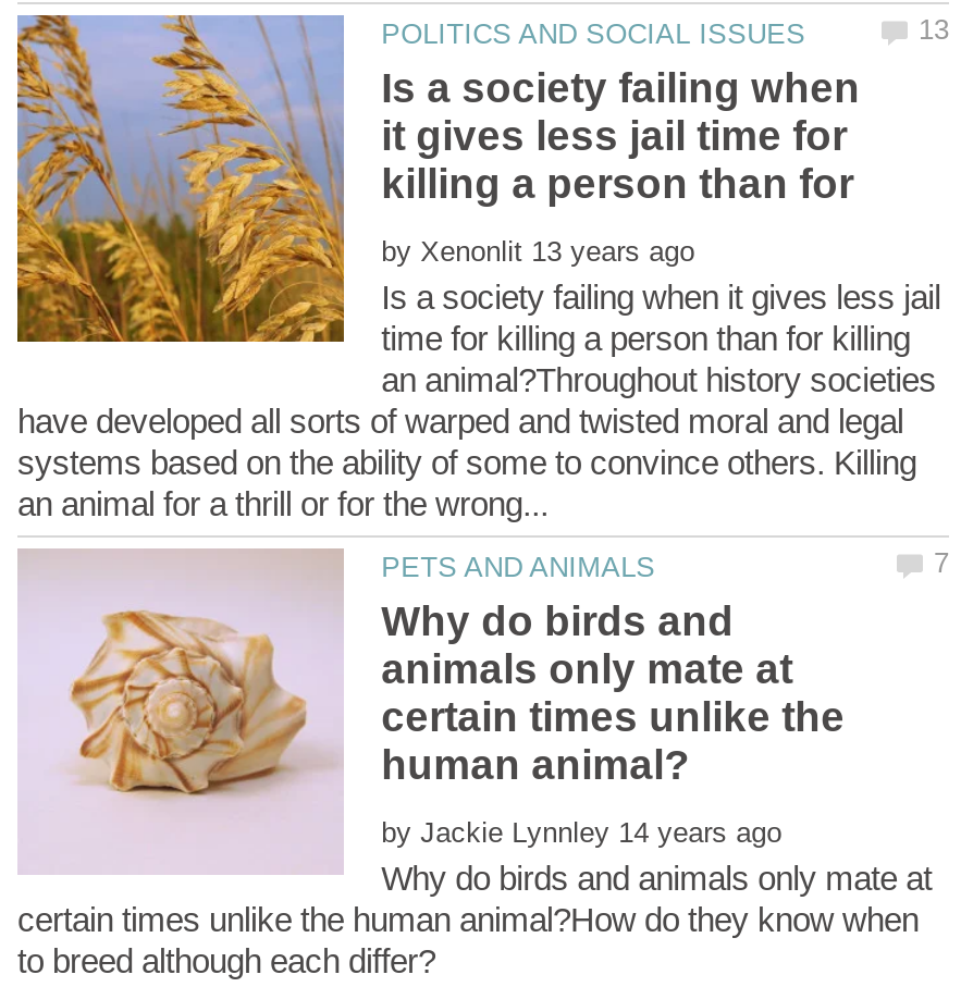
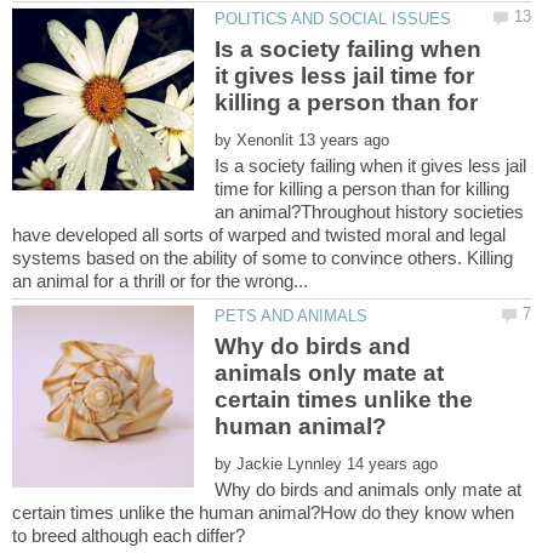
- [image]
+ [image]
